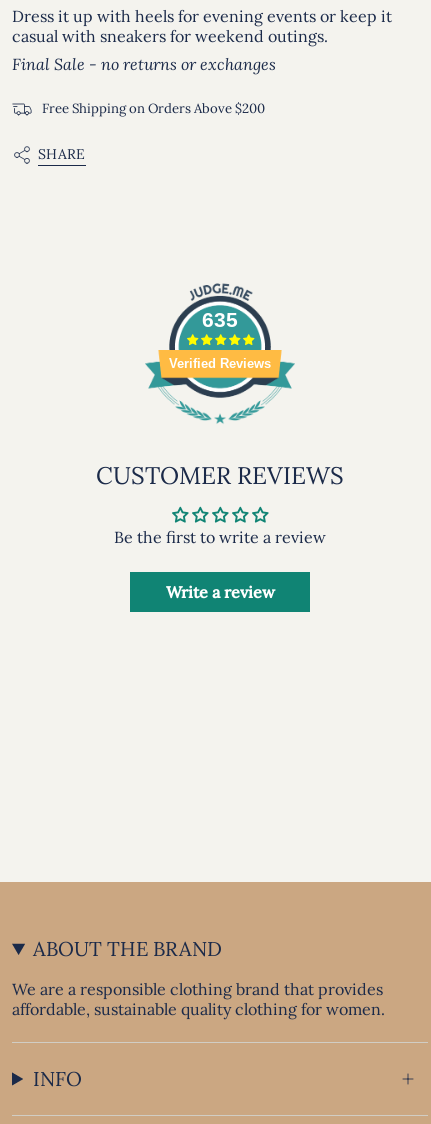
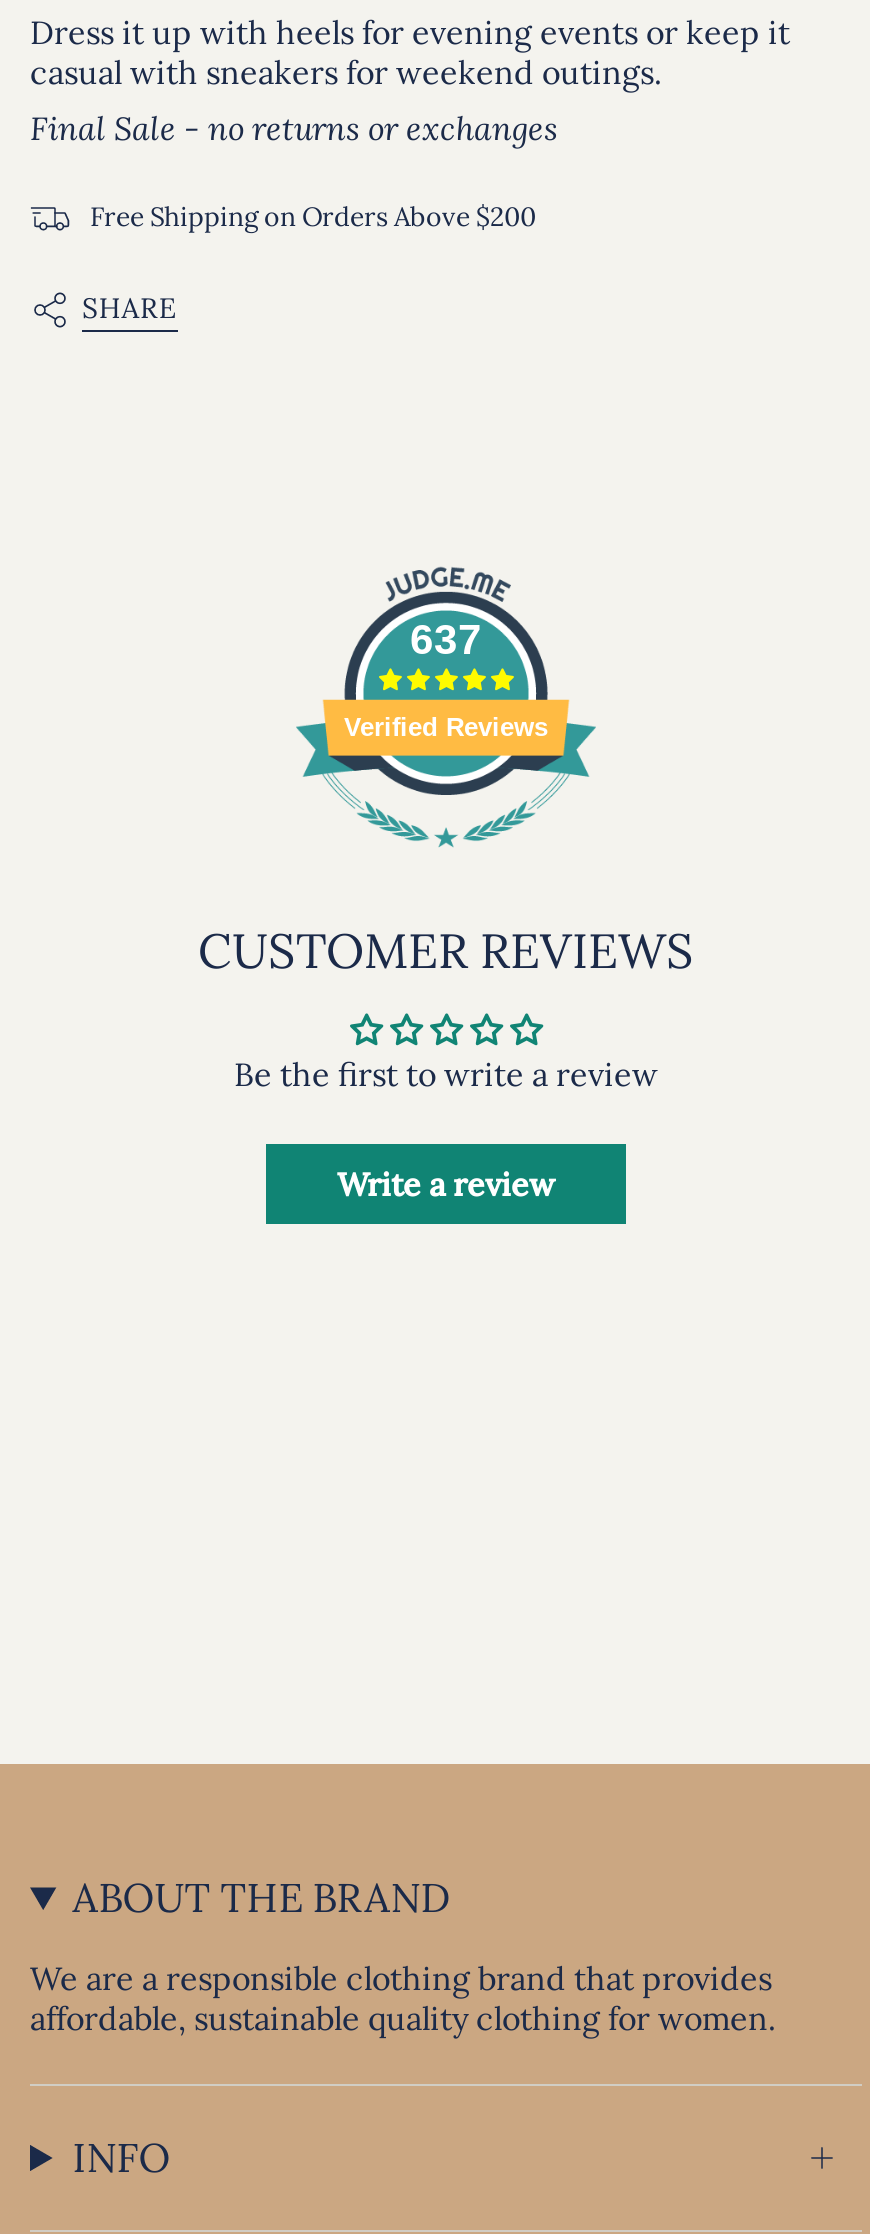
- 635
+ 637
